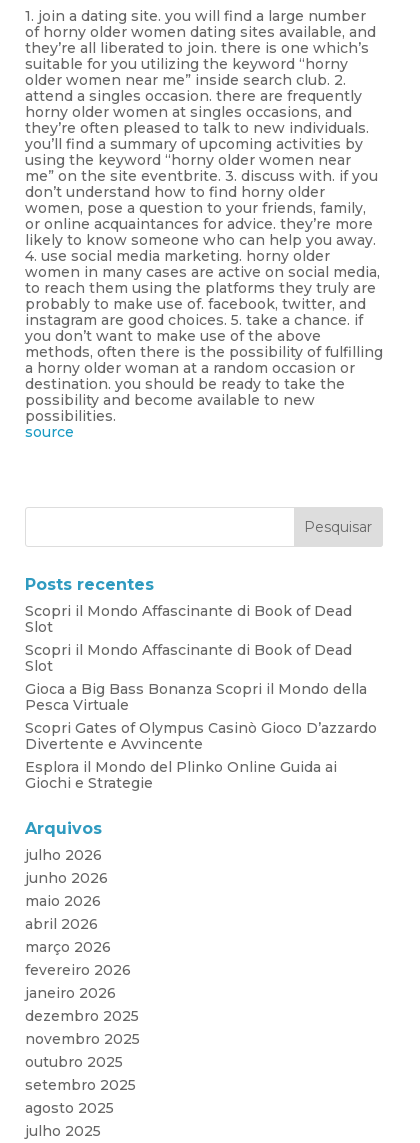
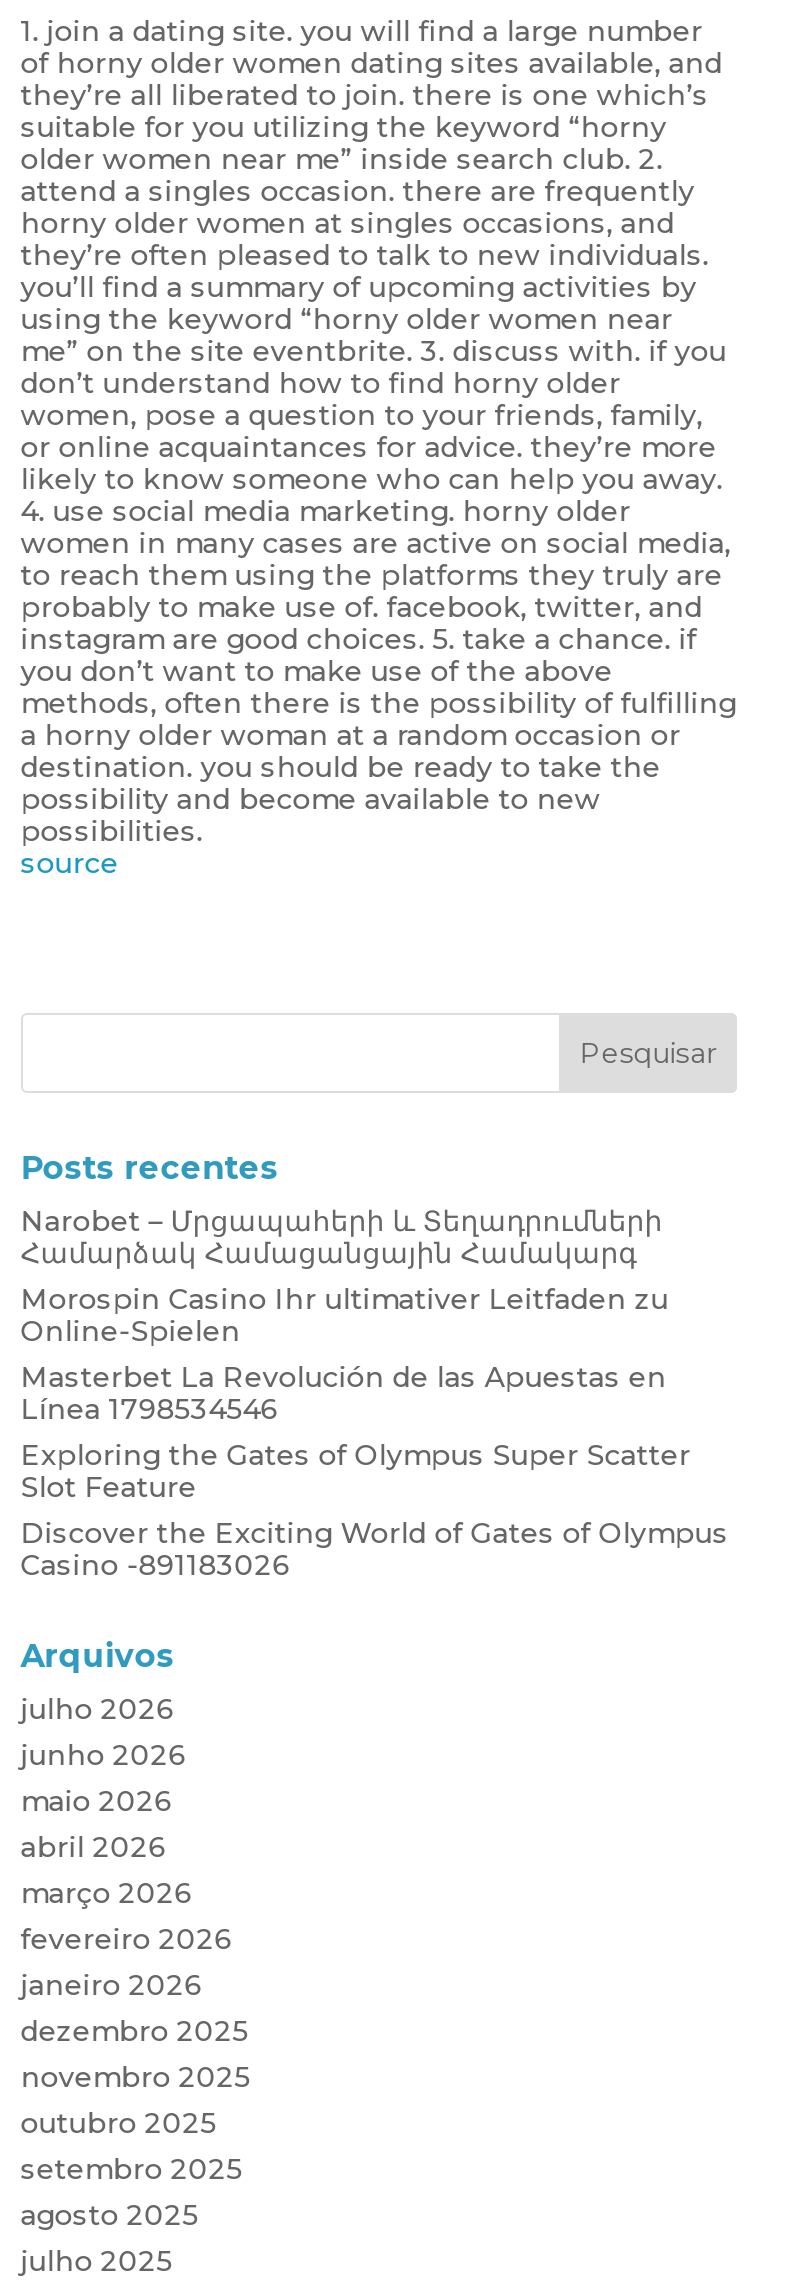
- Scopri il Mondo Affascinante di Book of Dead
- Slot
- Scopri il Mondo Affascinante di Book of Dead
- Slot
- Gioca a Big Bass Bonanza Scopri il Mondo della
- Pesca Virtuale
- Scopri Gates of Olympus Casinò Gioco D’azzardo
- Divertente e Avvincente
- Esplora il Mondo del Plinko Online Guida ai
- Giochi e Strategie
+ Narobet – Մրցապահերի և Տեղադրումների
+ Համարձակ Համացանցային Համակարգ
+ Morospin Casino Ihr ultimativer Leitfaden zu
+ Online-Spielen
+ Masterbet La Revolución de las Apuestas en
+ Línea 1798534546
+ Exploring the Gates of Olympus Super Scatter
+ Slot Feature
+ Discover the Exciting World of Gates of Olympus
+ Casino -891183026
